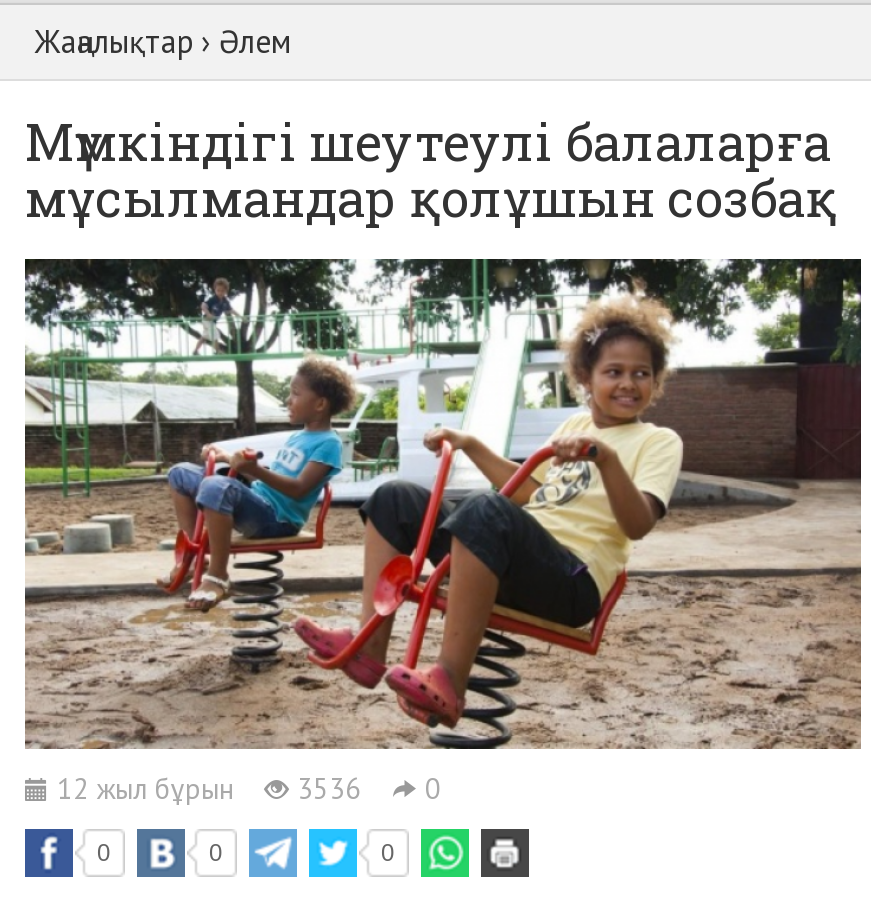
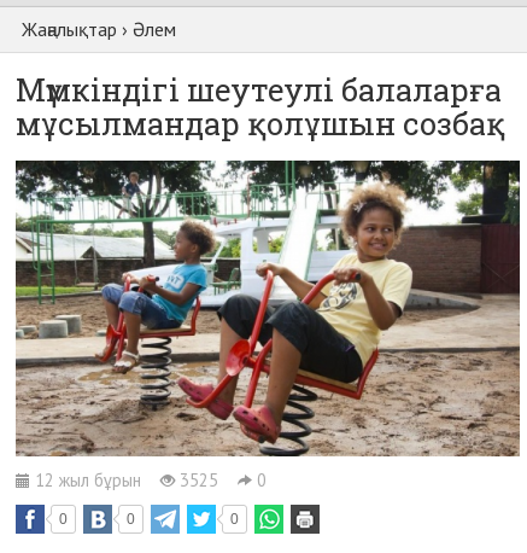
- 12 жыл бұрын 3536 0
+ 12 жыл бұрын 3525 0
